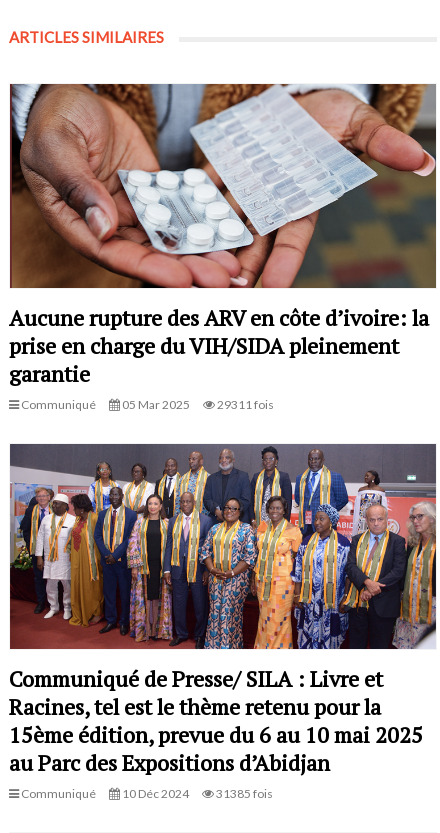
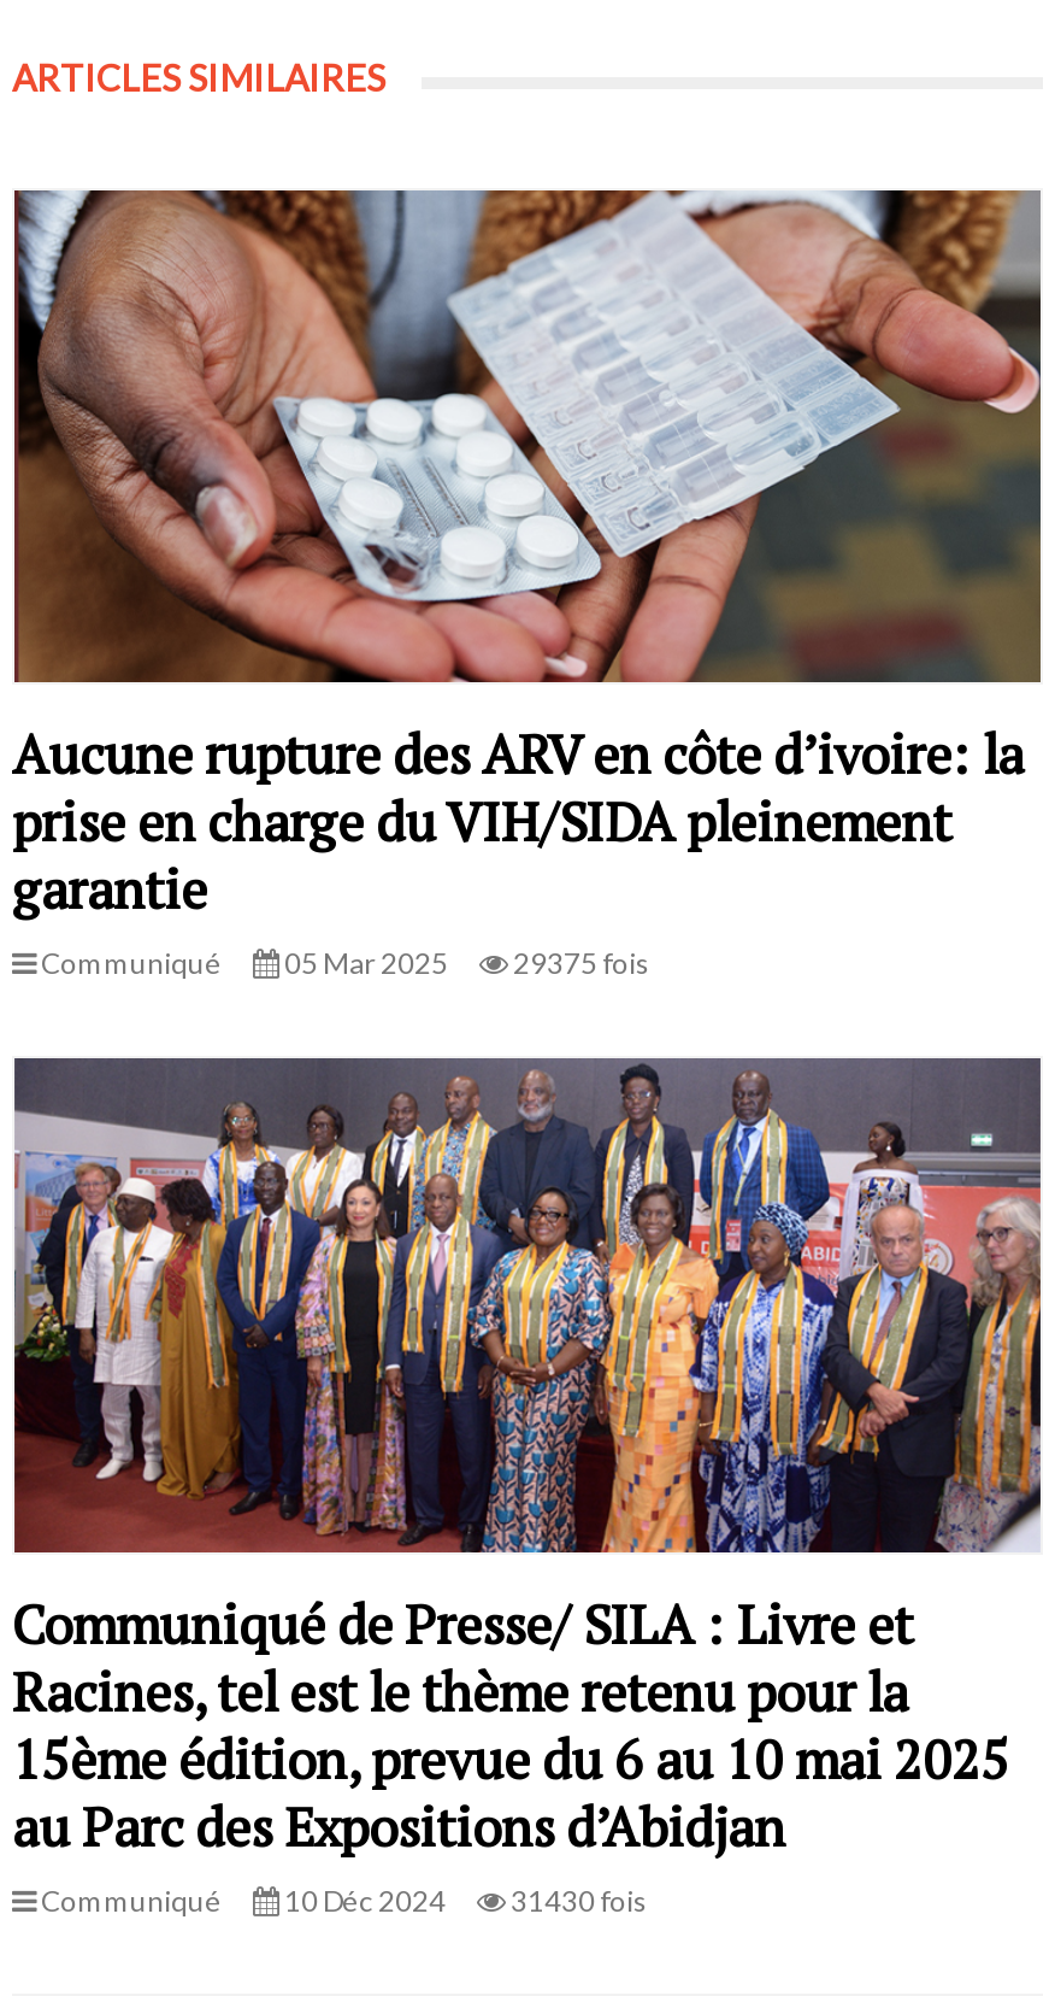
- Communiqué 05 Mar 2025 29311 fois
+ Communiqué 05 Mar 2025 29375 fois

- Communiqué 10 Déc 2024 31385 fois
+ Communiqué 10 Déc 2024 31430 fois
